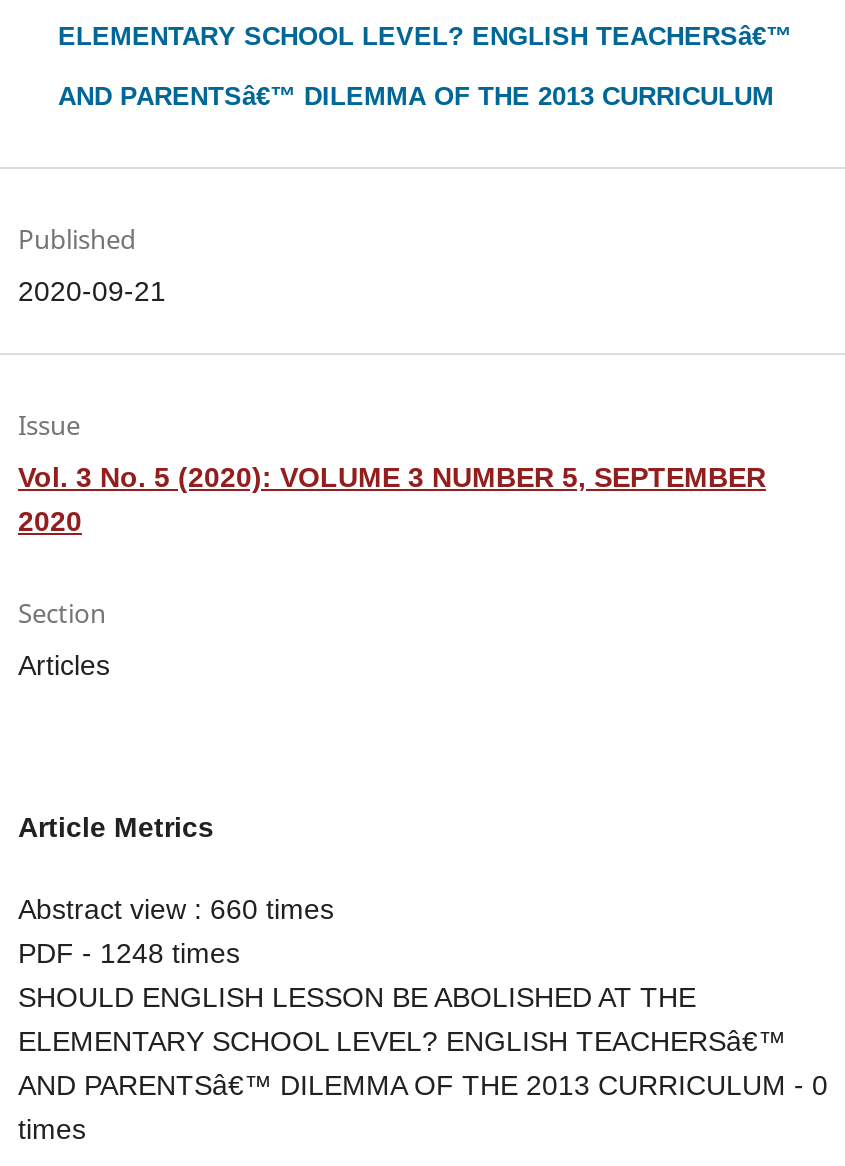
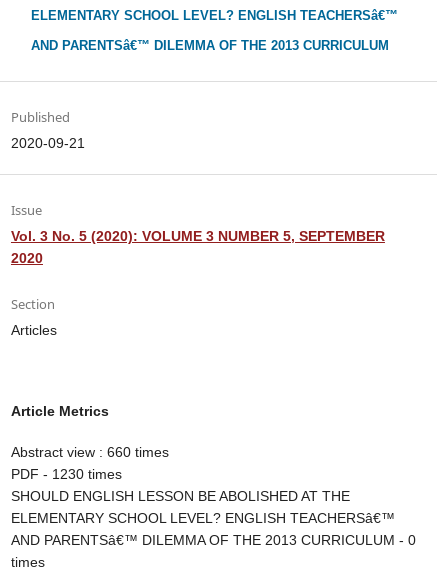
- PDF - 1248 times
+ PDF - 1230 times
